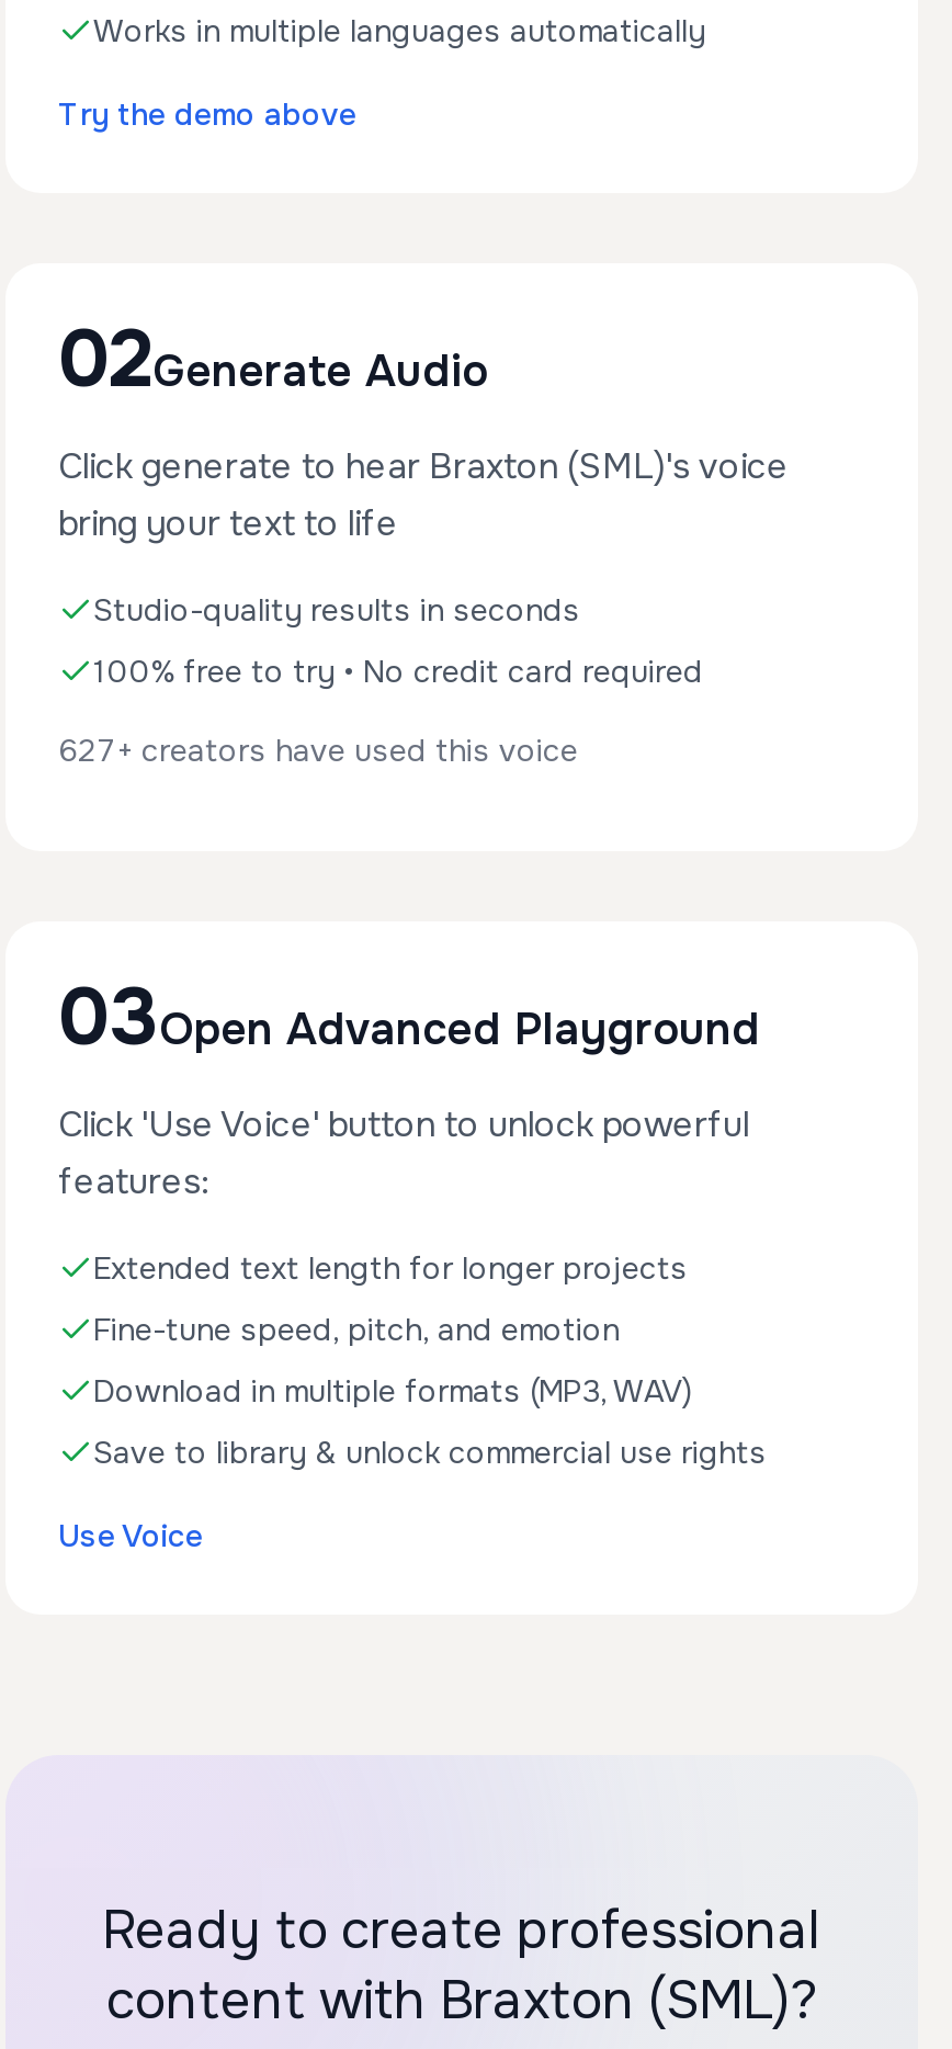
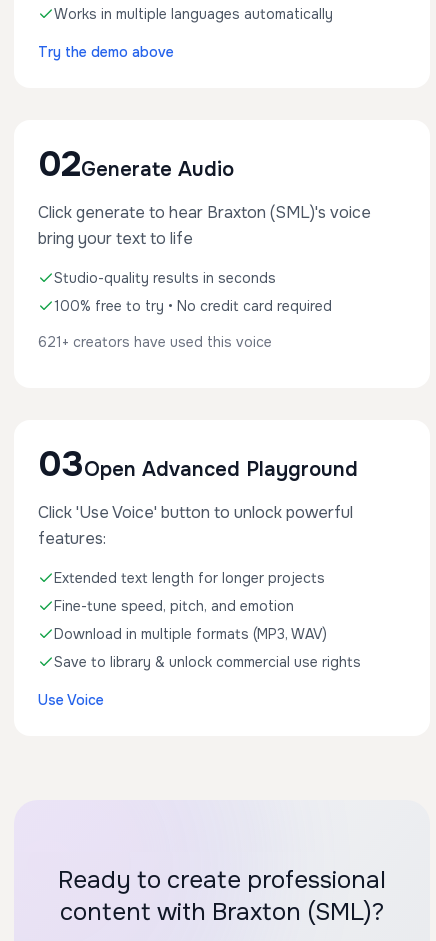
- 627+ creators have used this voice
+ 621+ creators have used this voice
